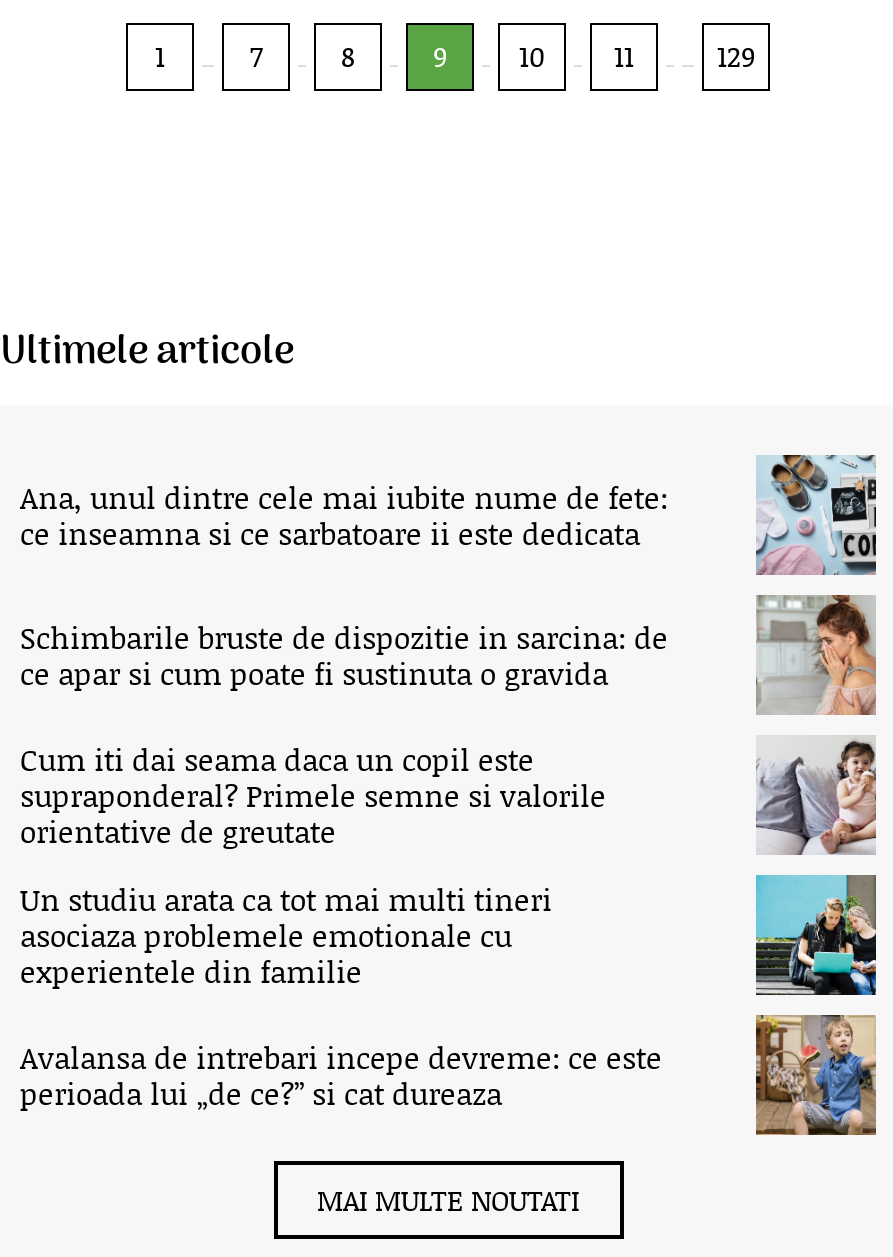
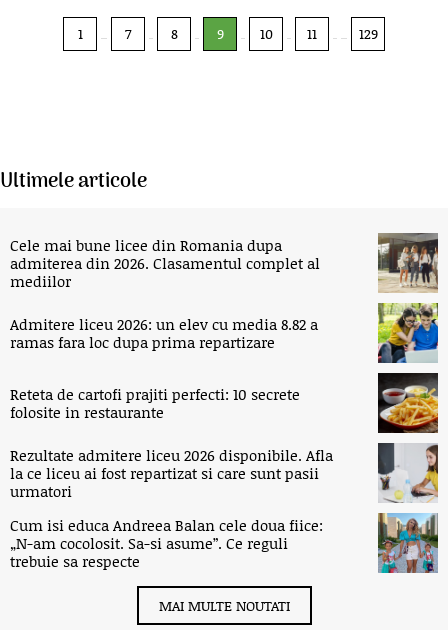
- [image]
+ [image]

- Ana, unul dintre cele mai iubite nume de fete:
- ce inseamna si ce sarbatoare ii este dedicata
+ Cele mai bune licee din Romania dupa
+ admiterea din 2026. Clasamentul complet al
+ mediilor

- [image]
+ [image]

- Schimbarile bruste de dispozitie in sarcina: de
- ce apar si cum poate fi sustinuta o gravida
+ Admitere liceu 2026: un elev cu media 8.82 a
+ ramas fara loc dupa prima repartizare

- Cum iti dai seama daca un copil este
- supraponderal? Primele semne si valorile
- orientative de greutate
+ Reteta de cartofi prajiti perfecti: 10 secrete
+ folosite in restaurante

- [image]
+ [image]

- Un studiu arata ca tot mai multi tineri
- asociaza problemele emotionale cu
- experientele din familie
+ Rezultate admitere liceu 2026 disponibile. Afla
+ la ce liceu ai fost repartizat si care sunt pasii
+ urmatori

- [image]
+ [image]

- [image]
+ [image]

- Avalansa de intrebari incepe devreme: ce este
- perioada lui „de ce?” si cat dureaza
+ Cum isi educa Andreea Balan cele doua fiice:
+ „N-am cocolosit. Sa-si asume”. Ce reguli
+ trebuie sa respecte
